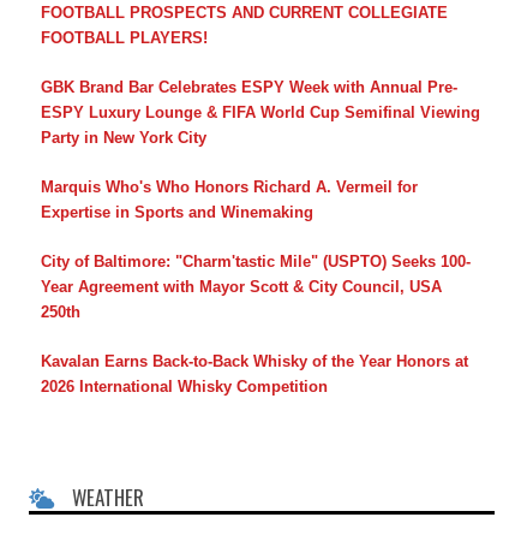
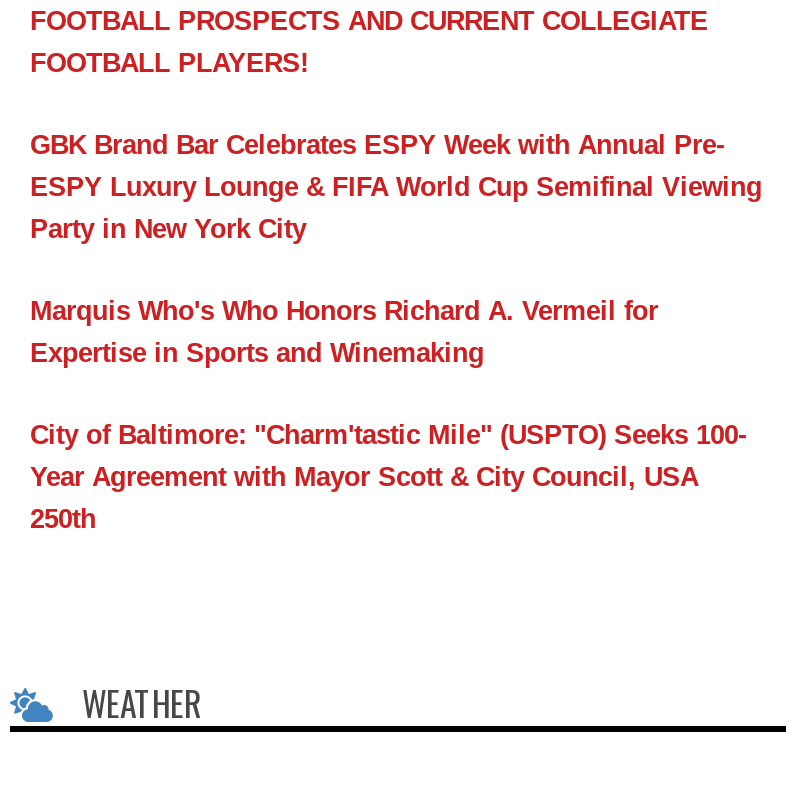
- Kavalan Earns Back-to-Back Whisky of the Year Honors at
- 2026 International Whisky Competition
